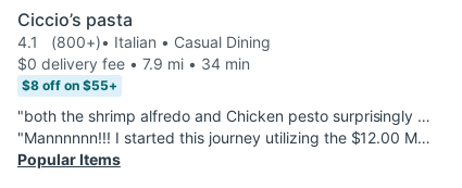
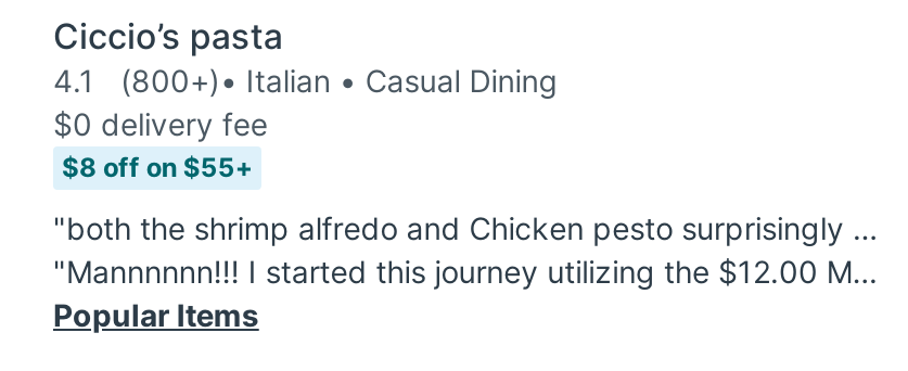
- $0 delivery fee • 7.9 mi • 34 min
+ $0 delivery fee
